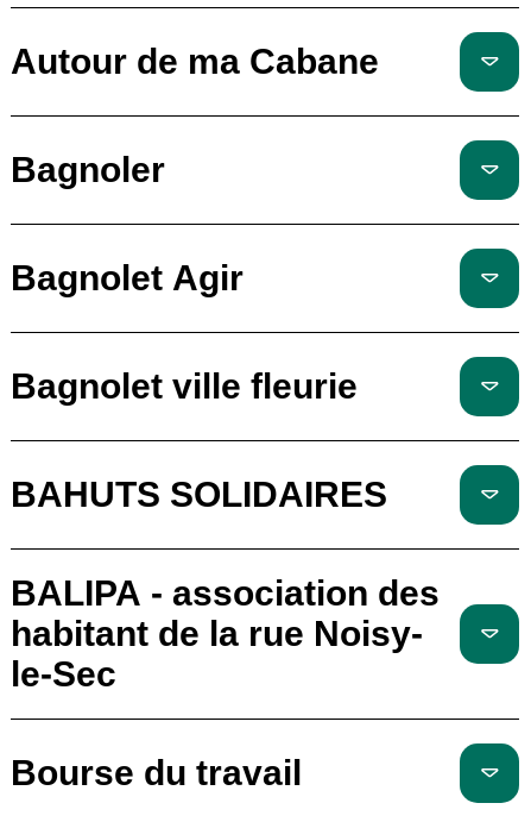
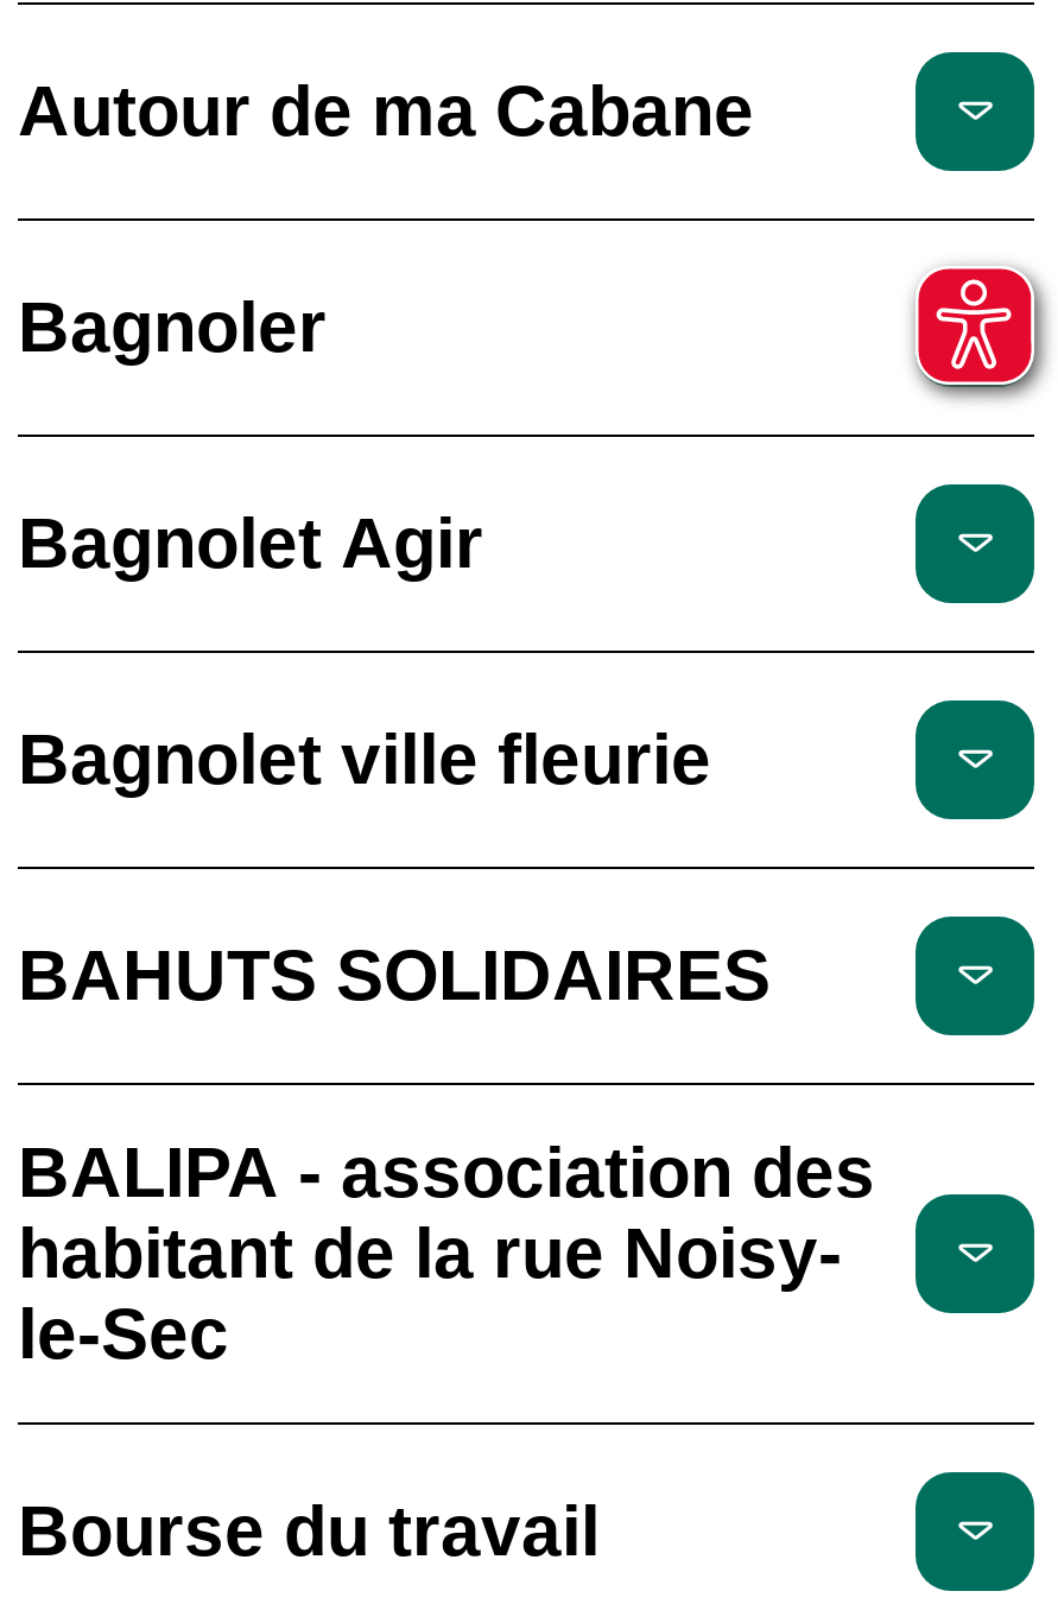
- [image]
+ [image]
